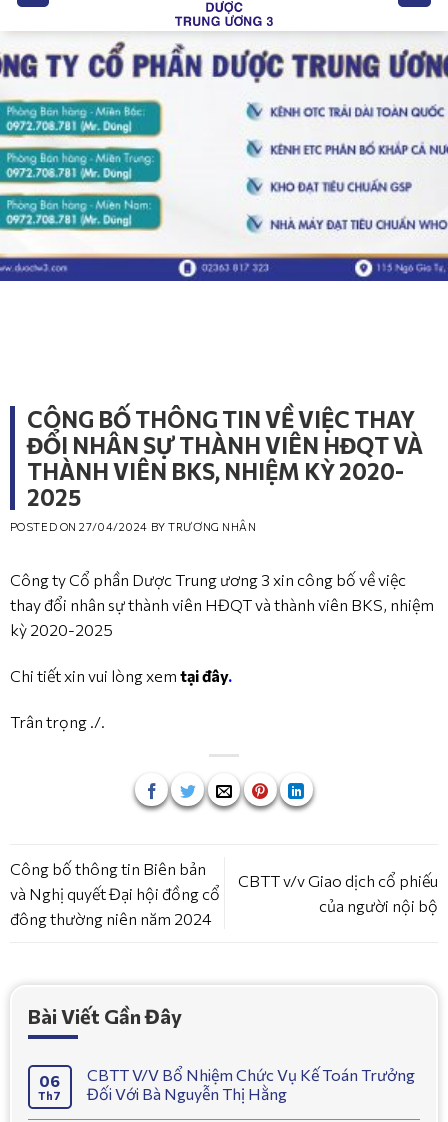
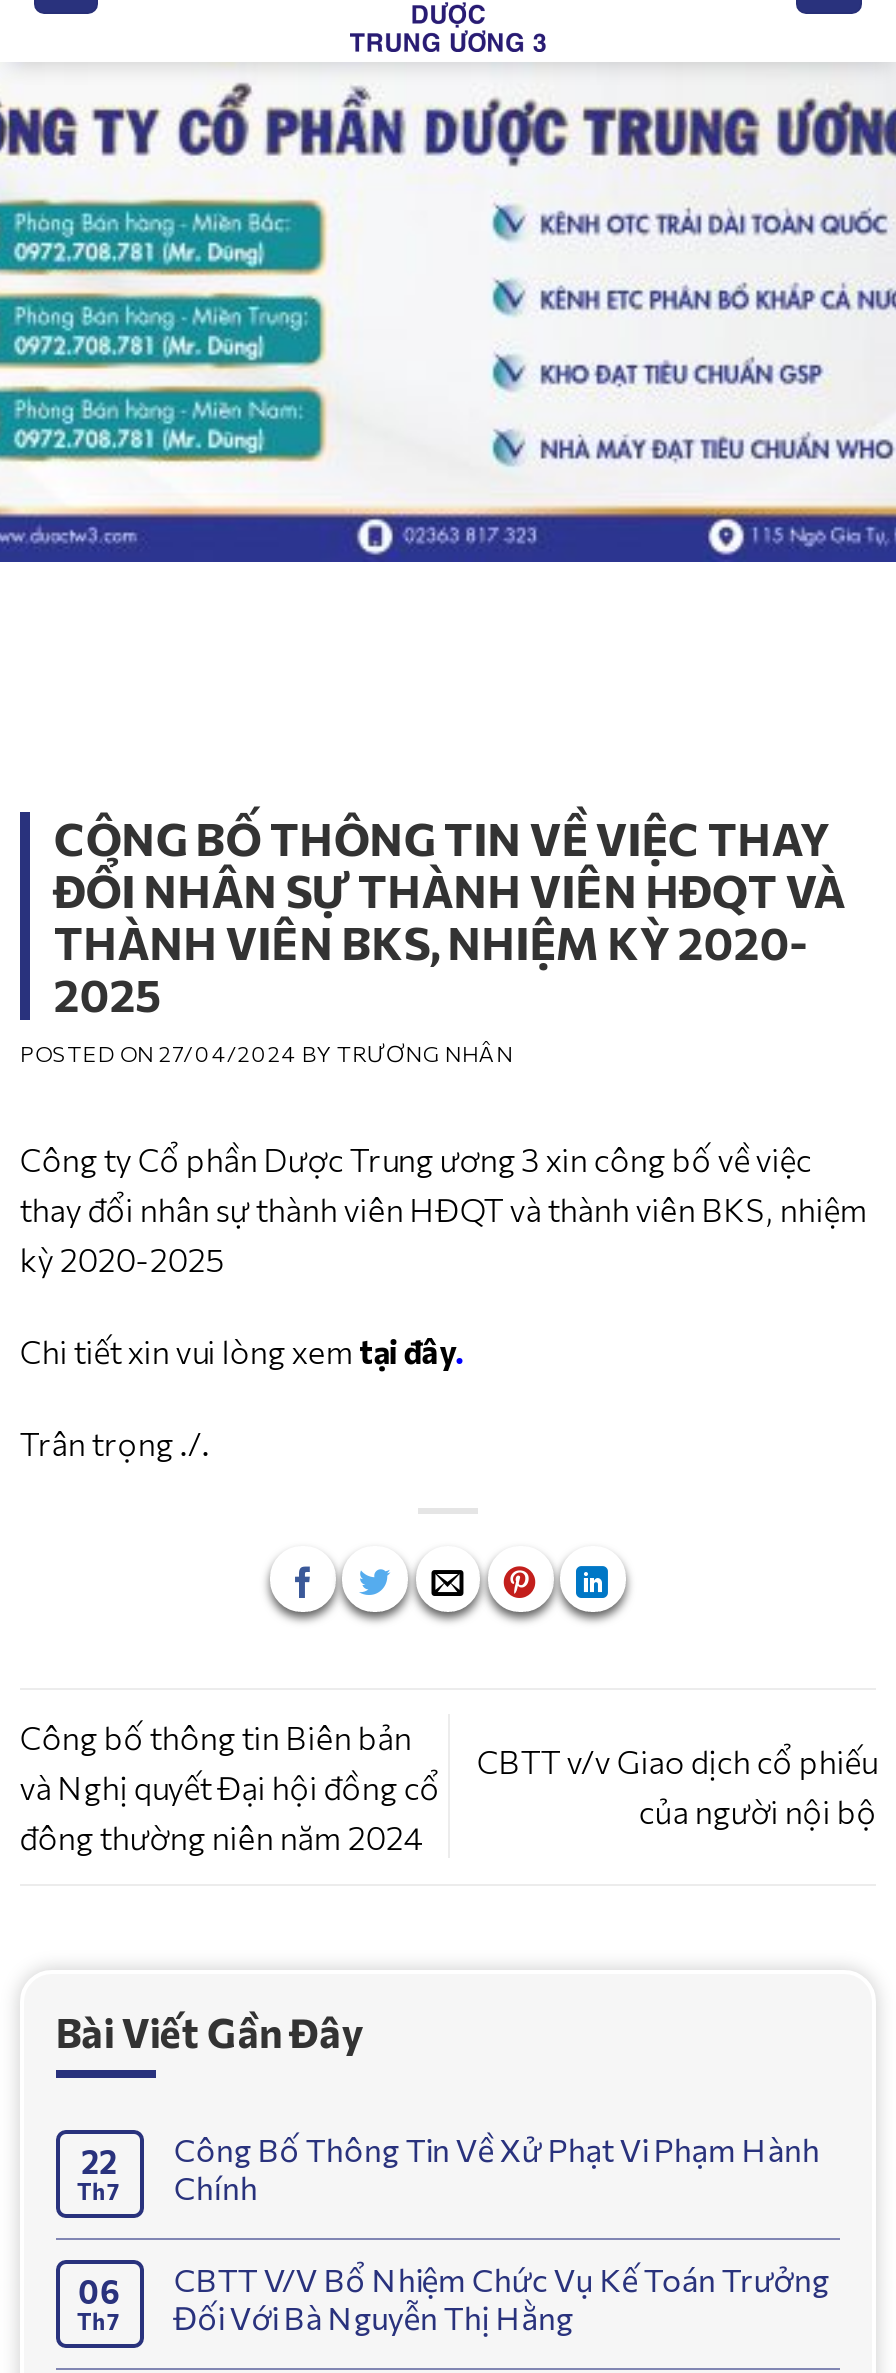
+ 22
+ Th7

+ Công Bố Thông Tin Về Xử Phạt Vi Phạm Hành
+ Chính
